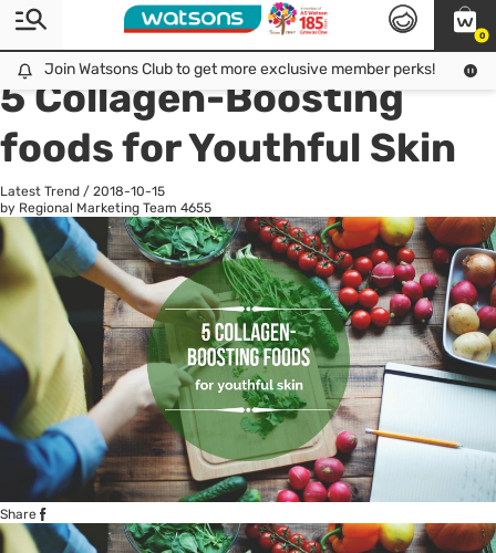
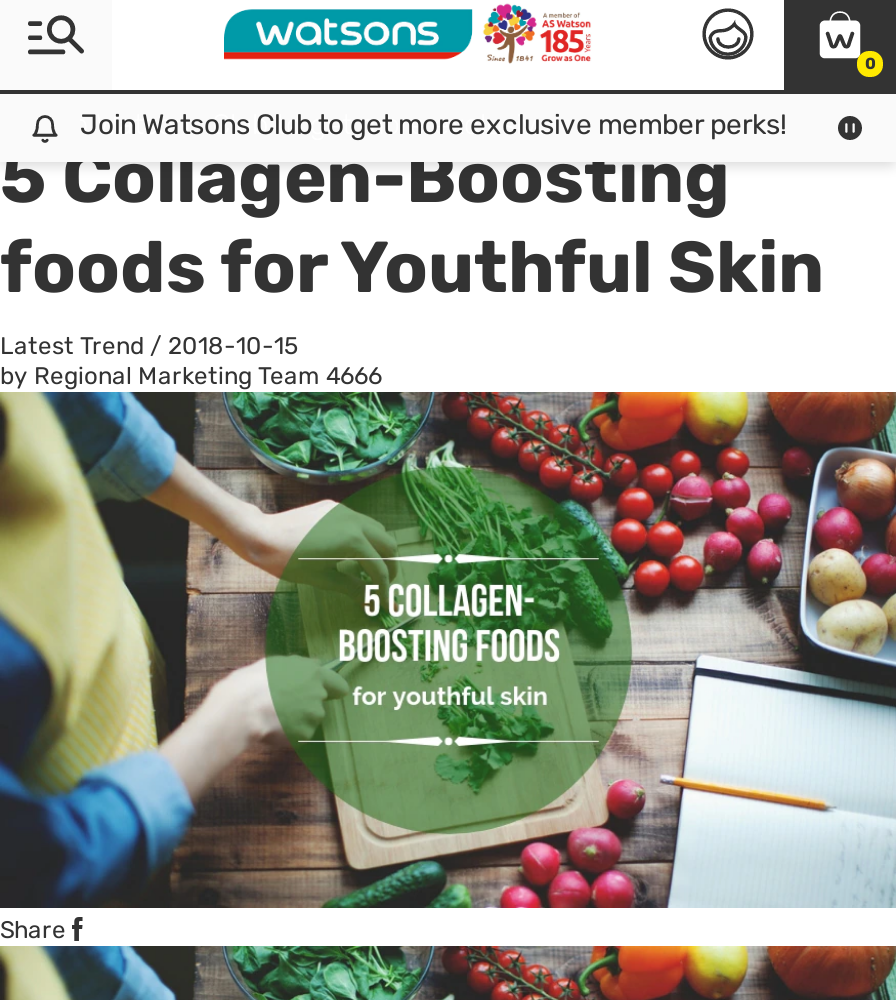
- by Regional Marketing Team 4655
+ by Regional Marketing Team 4666
